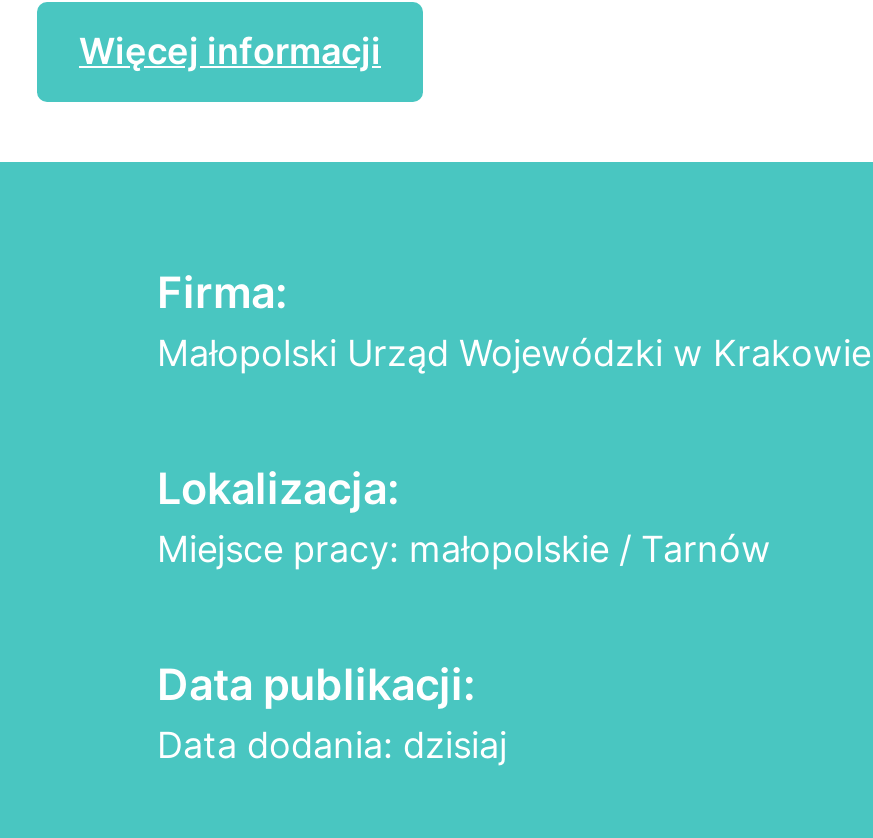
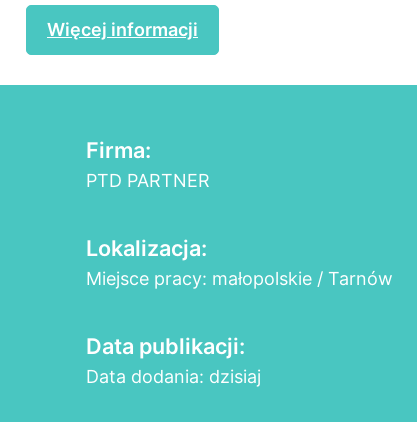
- Małopolski Urząd Wojewódzki w Krakowie
+ PTD PARTNER
